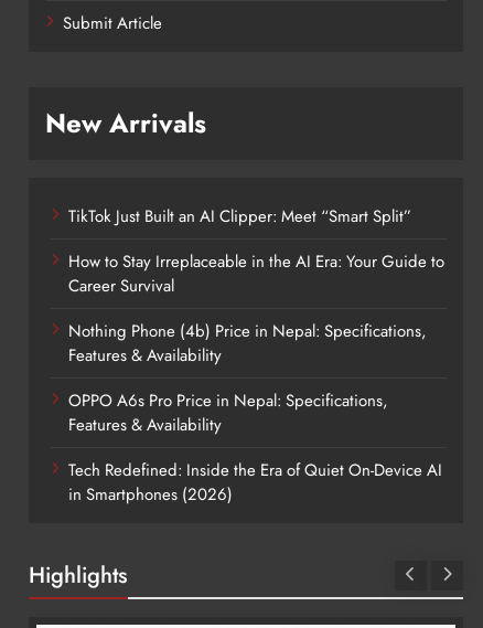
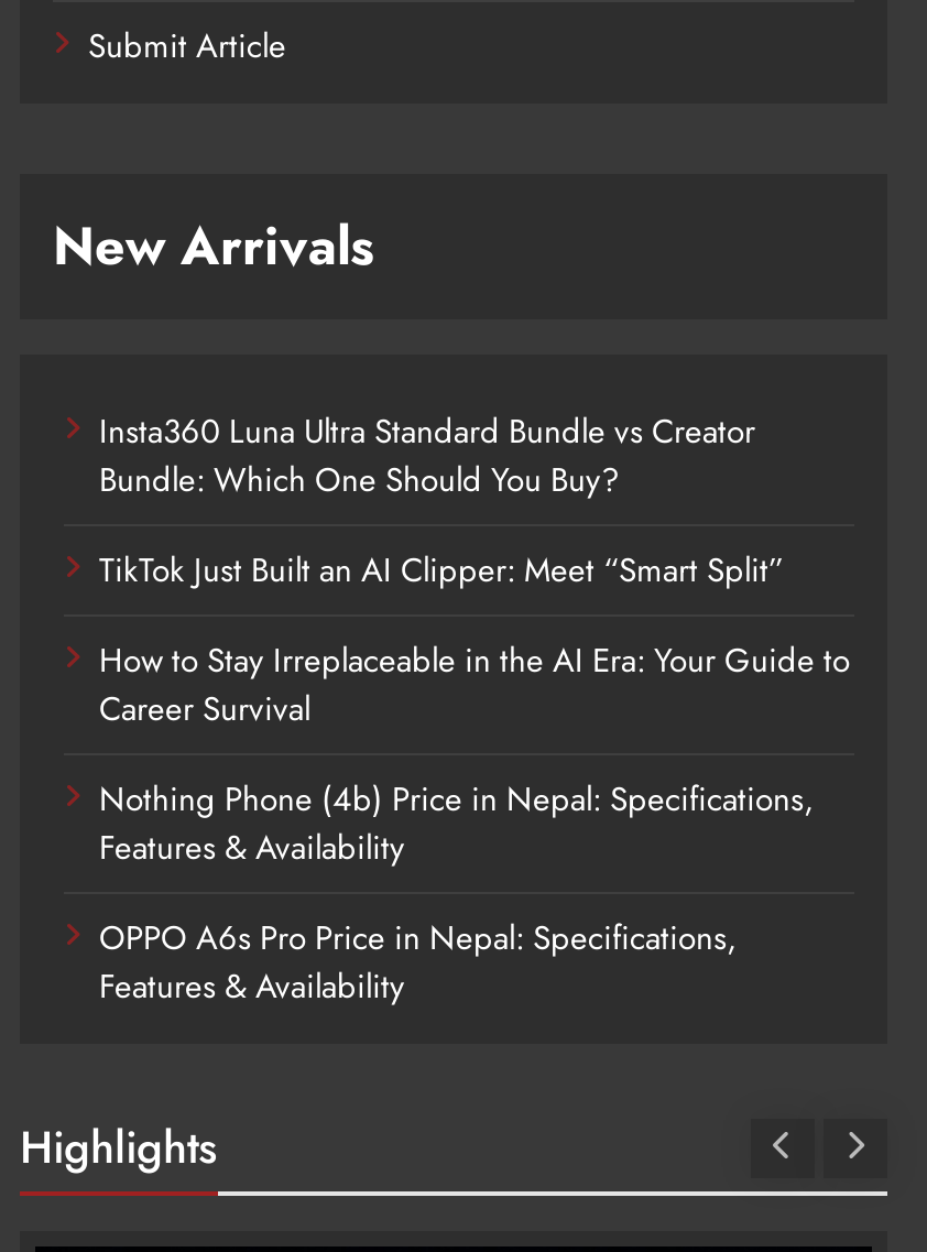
+ Insta360 Luna Ultra Standard Bundle vs Creator
+ Bundle: Which One Should You Buy?

moved down: TikTok Just Built an AI Clipper: Meet “Smart Split” | How to Stay Irreplaceable in the AI Era: Your Guide to | Career Survival | Nothing Phone (4b) Price in Nepal: Specifications, | Features & Availability | Features & Availability

- Tech Redefined: Inside the Era of Quiet On-Device AI
- in Smartphones (2026)
